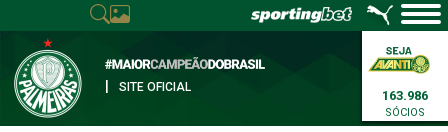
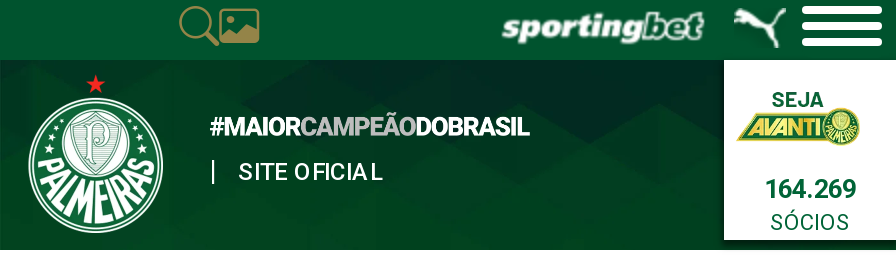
- 163.986
+ 164.269
